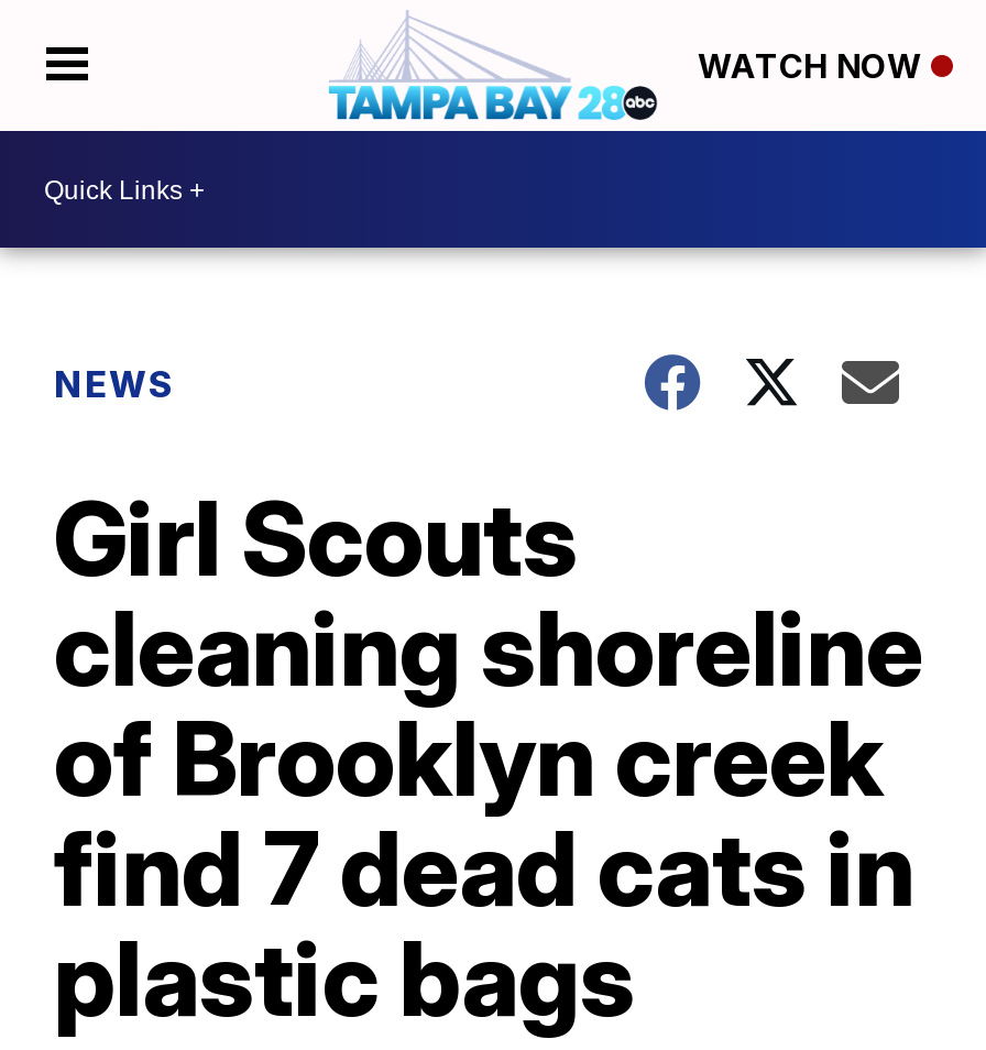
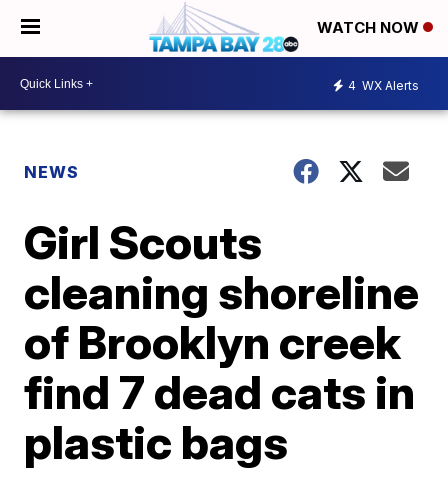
+ 4 WX Alerts
